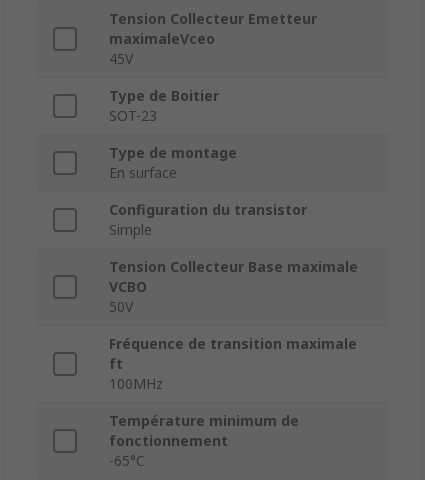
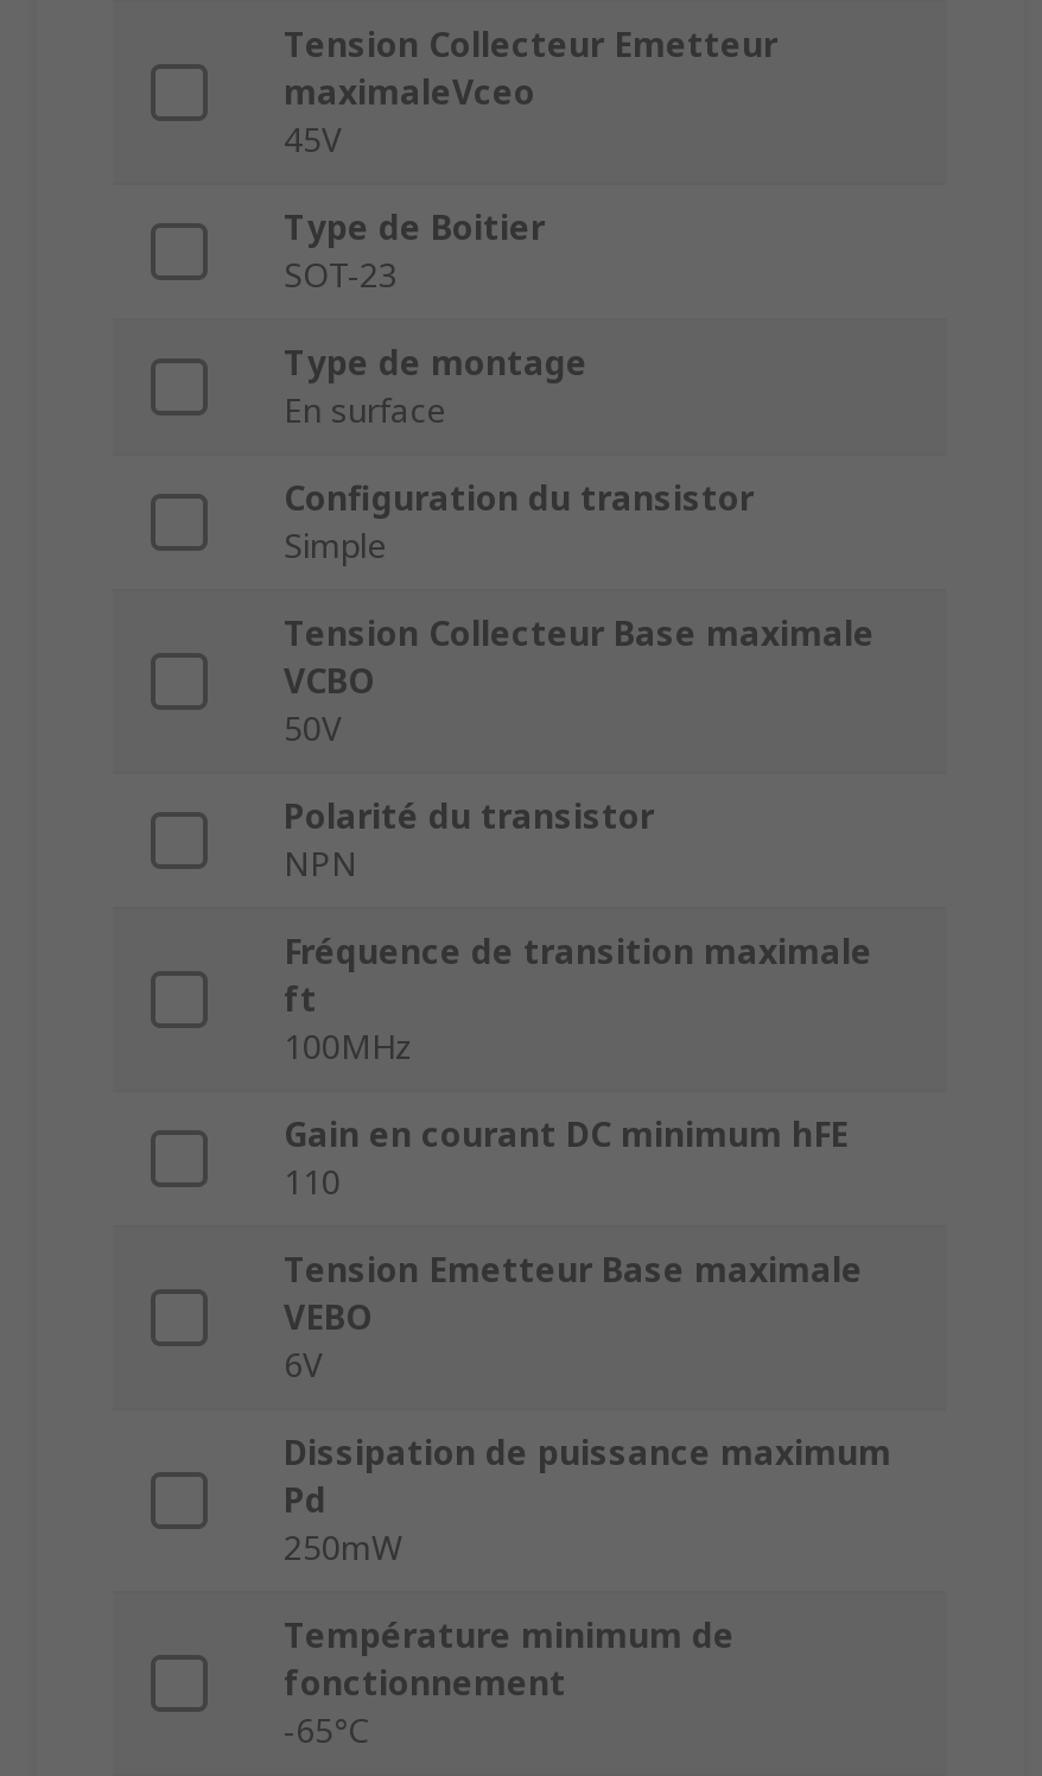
+ Polarité du transistor
+ NPN

+ Gain en courant DC minimum hFE
+ 110
+ Tension Emetteur Base maximale
+ VEBO
+ 6V
+ Dissipation de puissance maximum
+ Pd
+ 250mW
